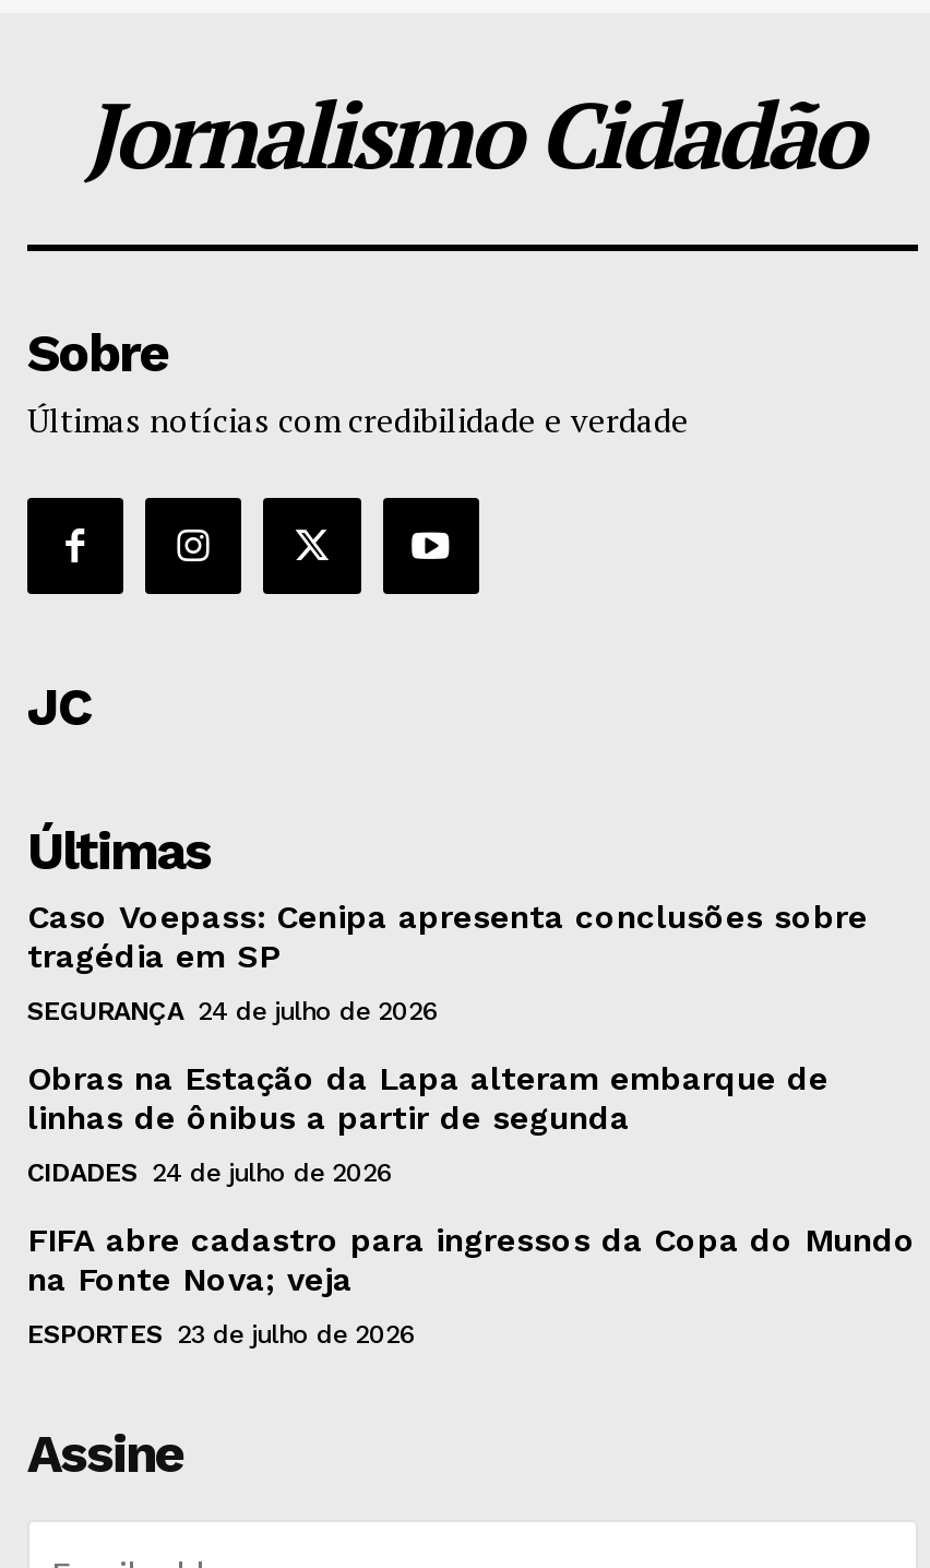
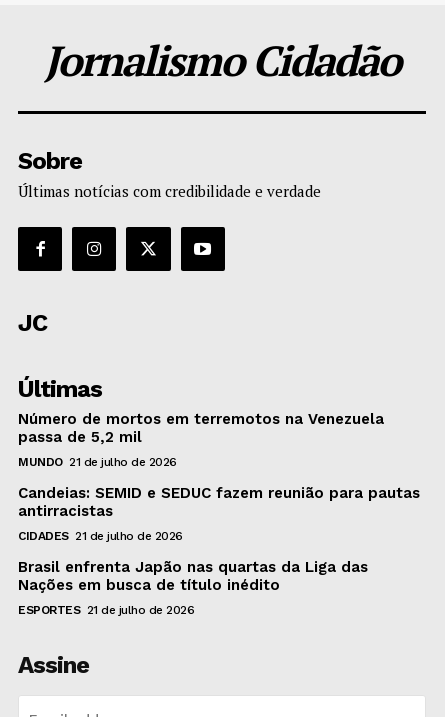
- Caso Voepass: Cenipa apresenta conclusões sobre
- tragédia em SP
+ Número de mortos em terremotos na Venezuela
+ passa de 5,2 mil

- SEGURANÇA 24 de julho de 2026
+ MUNDO 21 de julho de 2026

- Obras na Estação da Lapa alteram embarque de
- linhas de ônibus a partir de segunda
+ Candeias: SEMID e SEDUC fazem reunião para pautas
+ antirracistas

- CIDADES 24 de julho de 2026
+ CIDADES 21 de julho de 2026

- FIFA abre cadastro para ingressos da Copa do Mundo
- na Fonte Nova; veja
+ Brasil enfrenta Japão nas quartas da Liga das
+ Nações em busca de título inédito

- ESPORTES 23 de julho de 2026
+ ESPORTES 21 de julho de 2026
